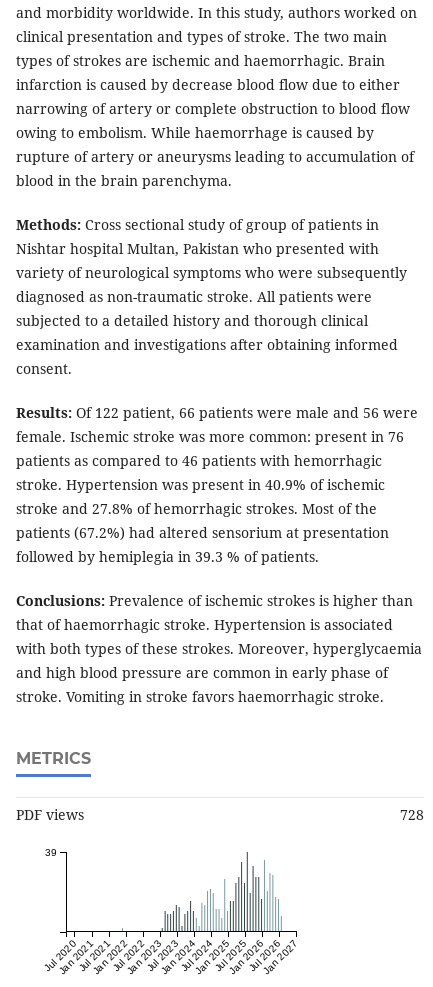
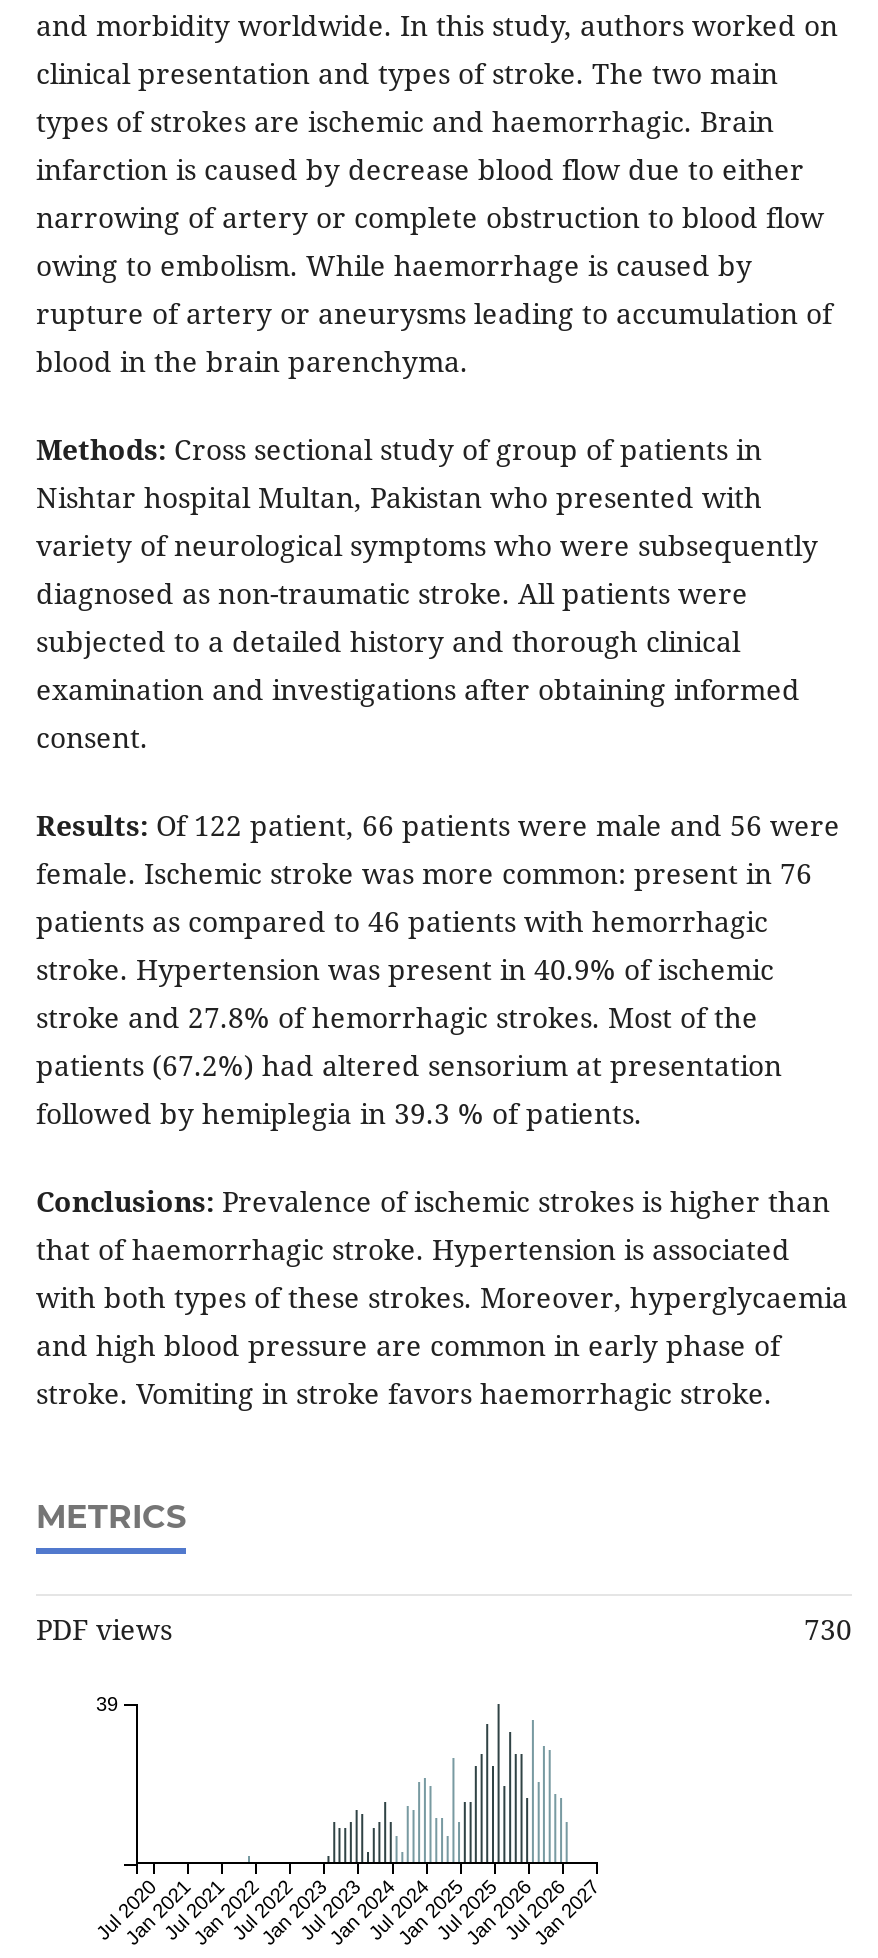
- 728
+ 730
